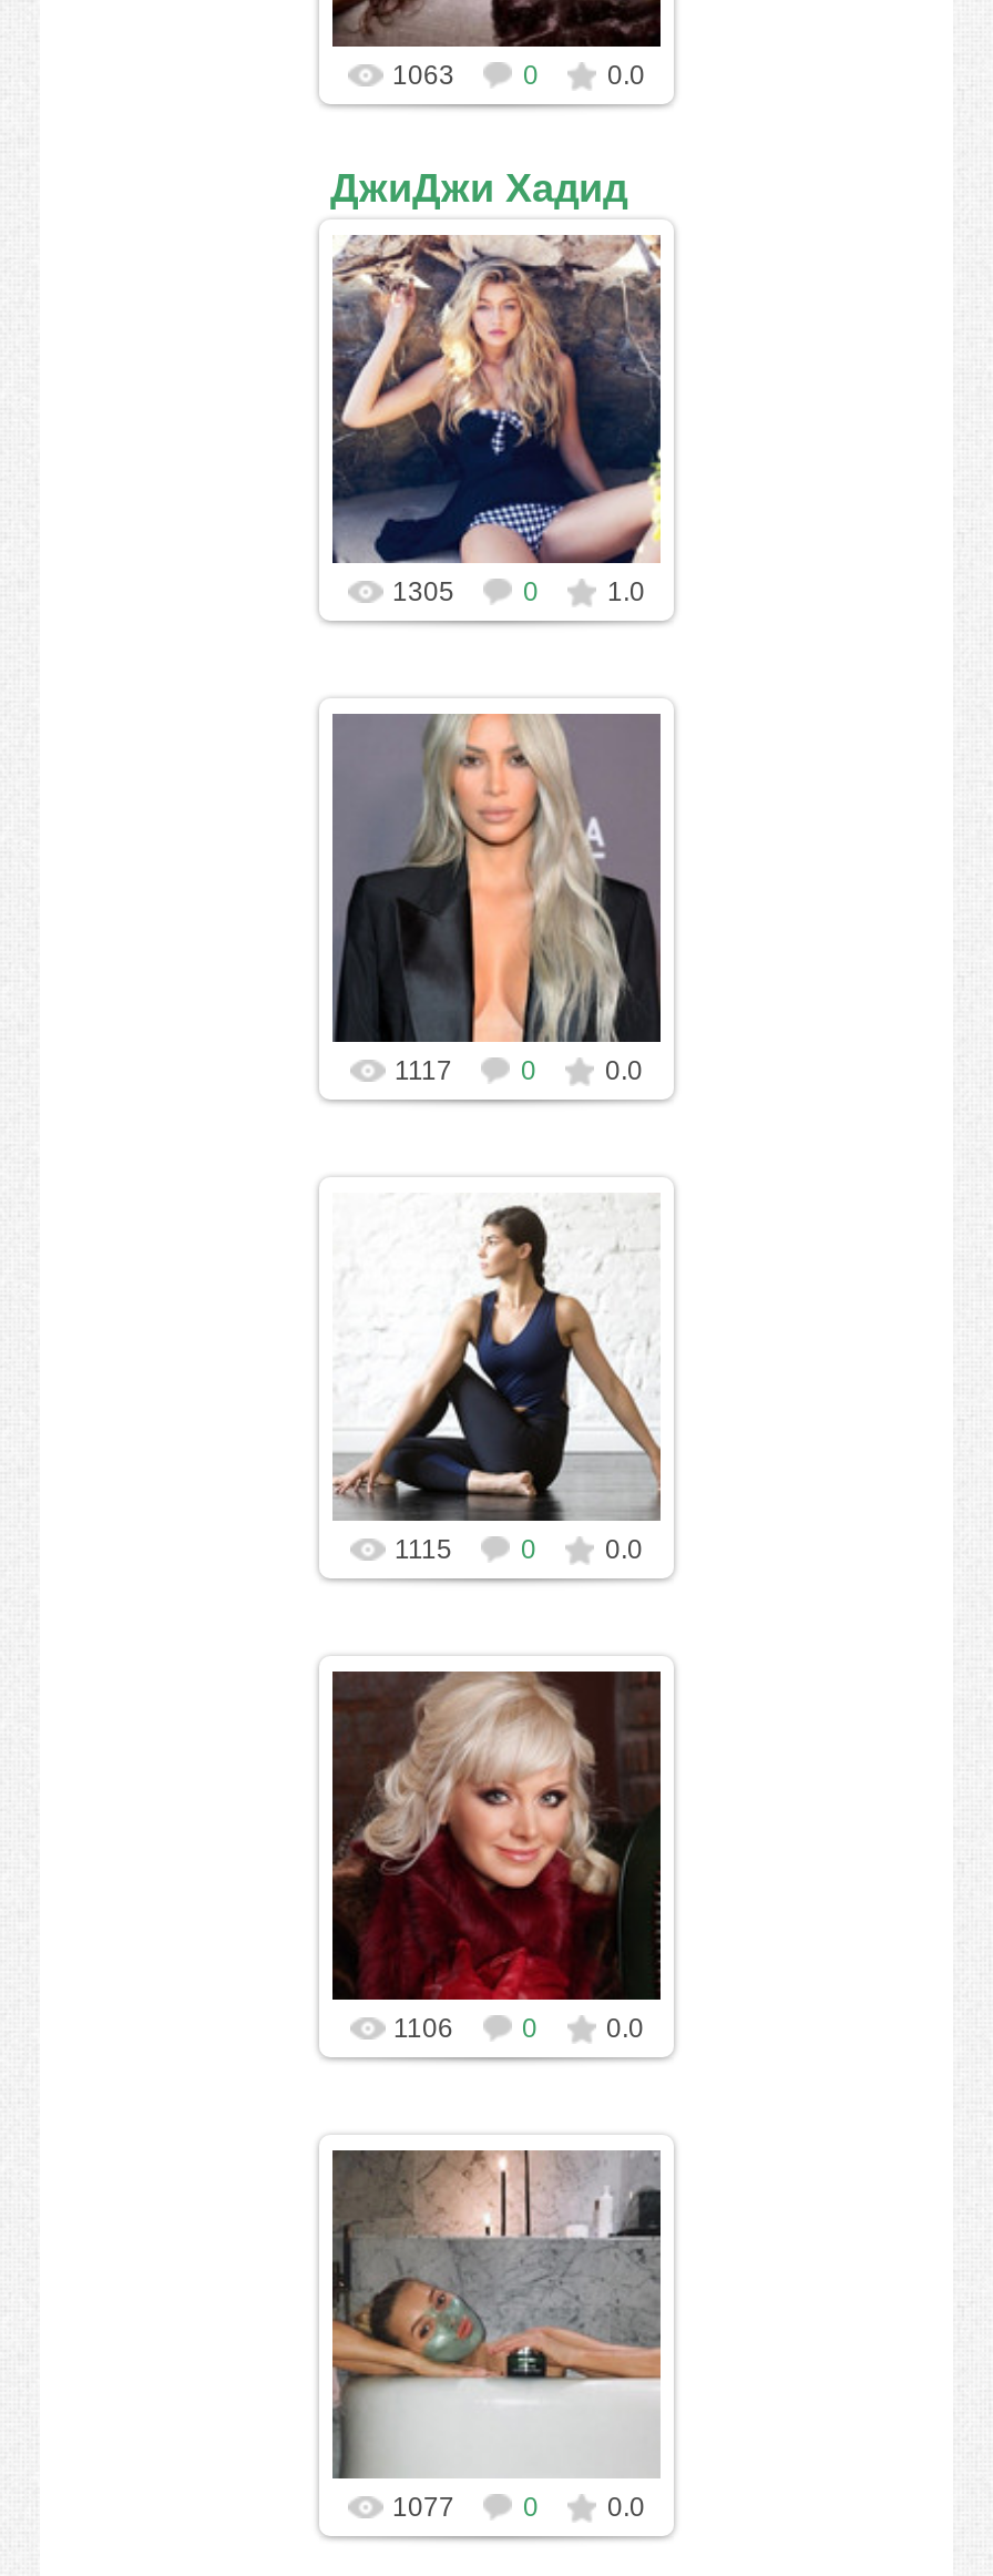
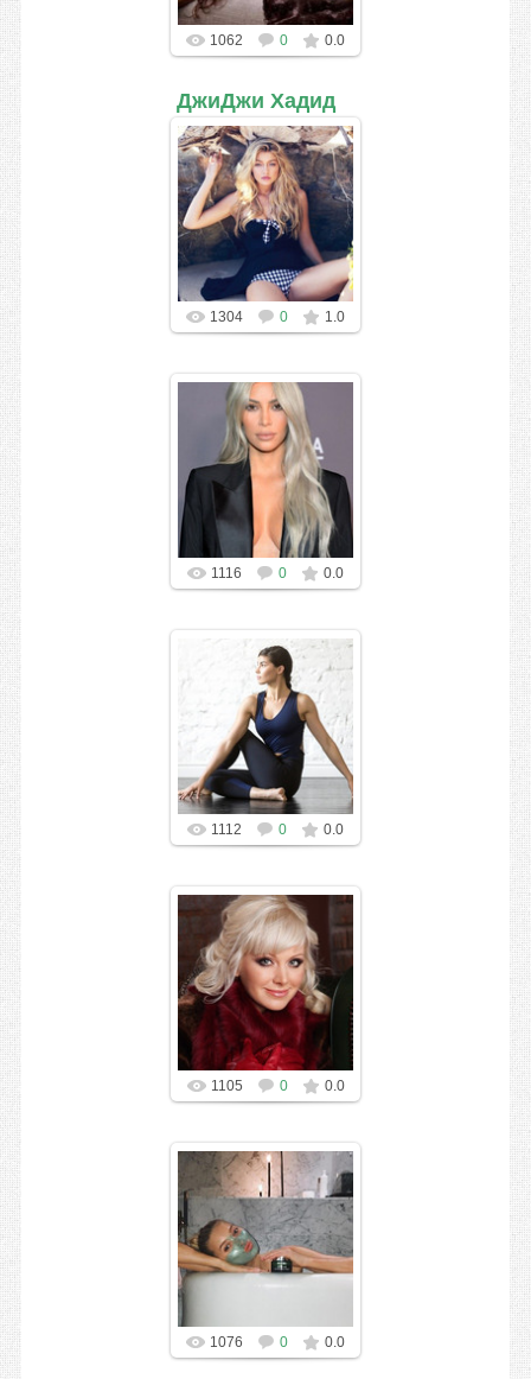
- 1063
+ 1062

- 1305
+ 1304

- 1117
+ 1116

- 1115
+ 1112

- 1106
+ 1105

- 1077
+ 1076
